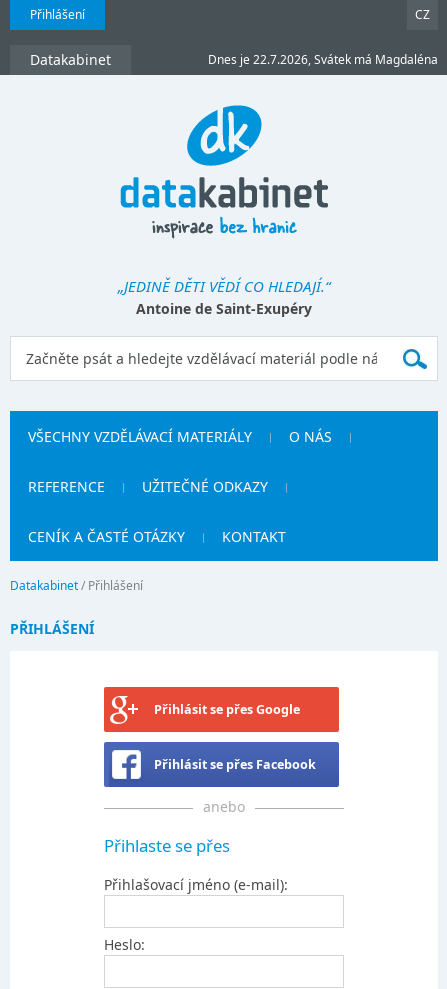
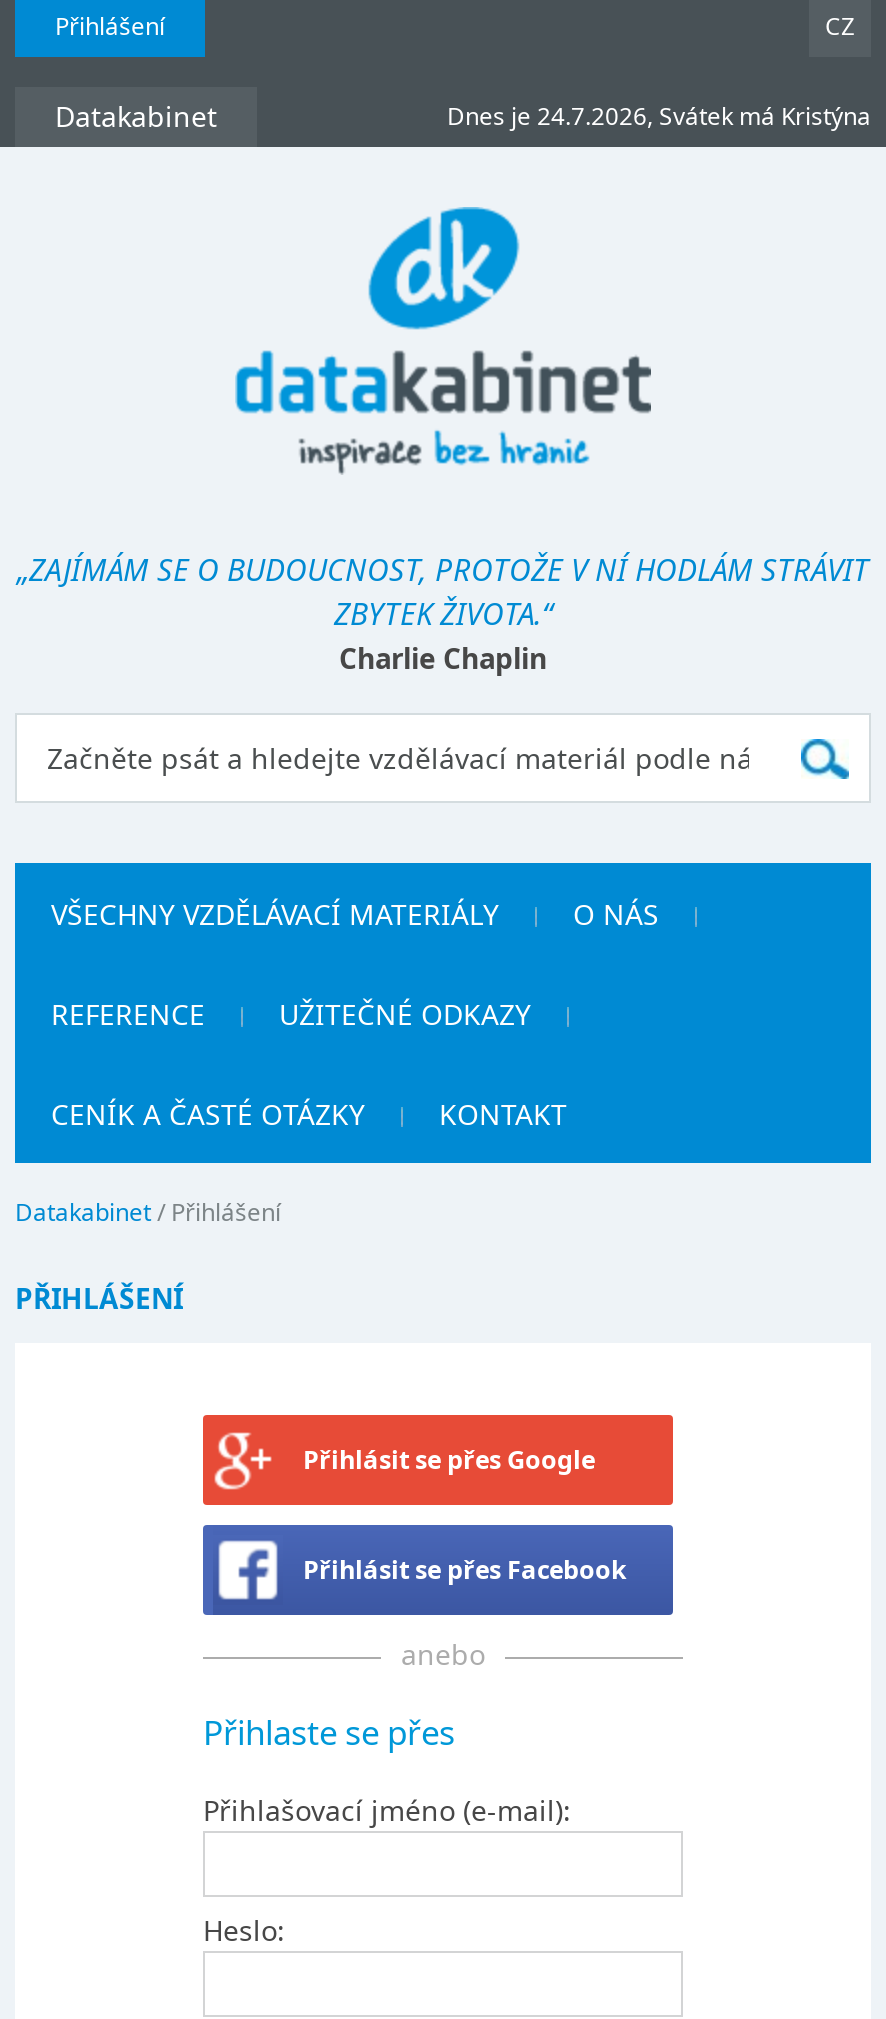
- Dnes je 22.7.2026, Svátek má Magdaléna
+ Dnes je 24.7.2026, Svátek má Kristýna

- „JEDINĚ DĚTI VĚDÍ CO HLEDAJÍ.“
- Antoine de Saint-Exupéry
+ „ZAJÍMÁM SE O BUDOUCNOST, PROTOŽE V NÍ HODLÁM STRÁVIT
+ ZBYTEK ŽIVOTA.“
+ Charlie Chaplin
